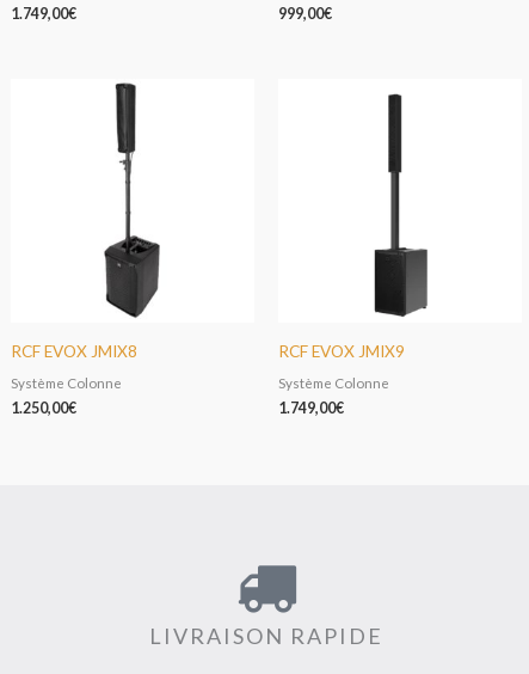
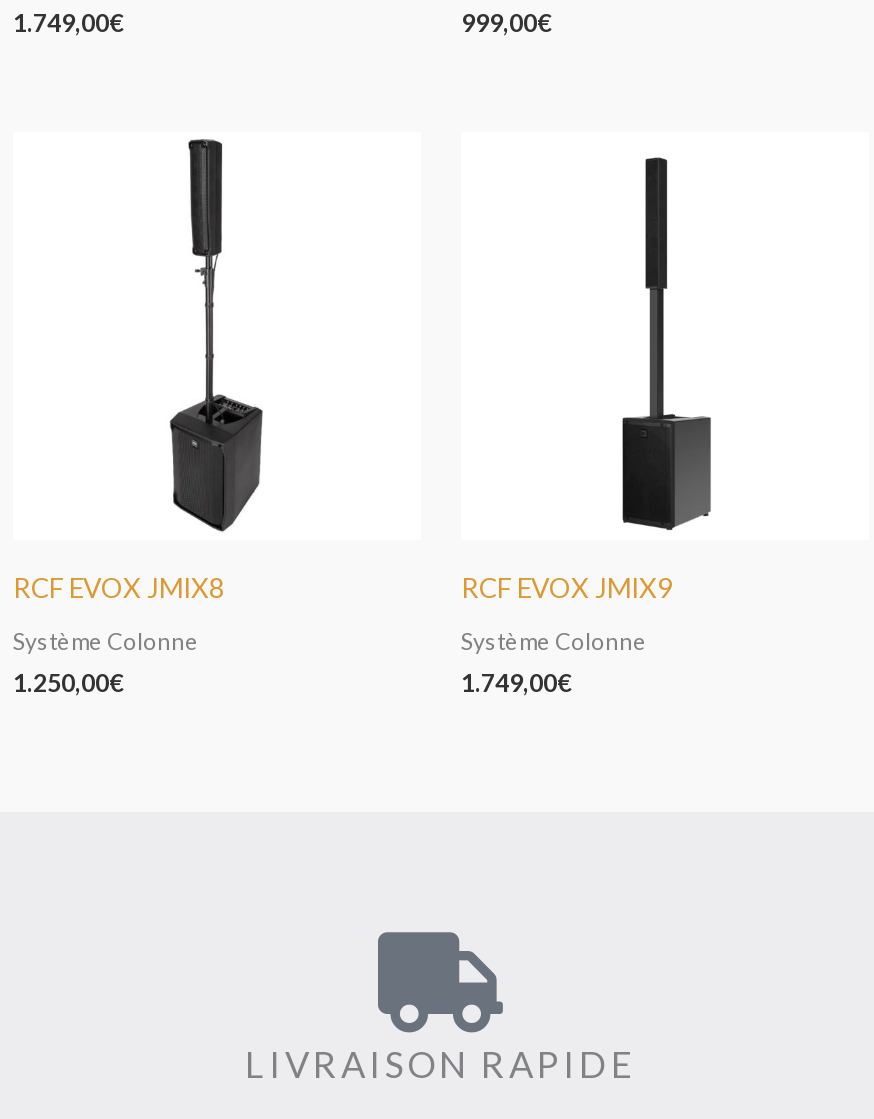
- [image]
+ [image]
